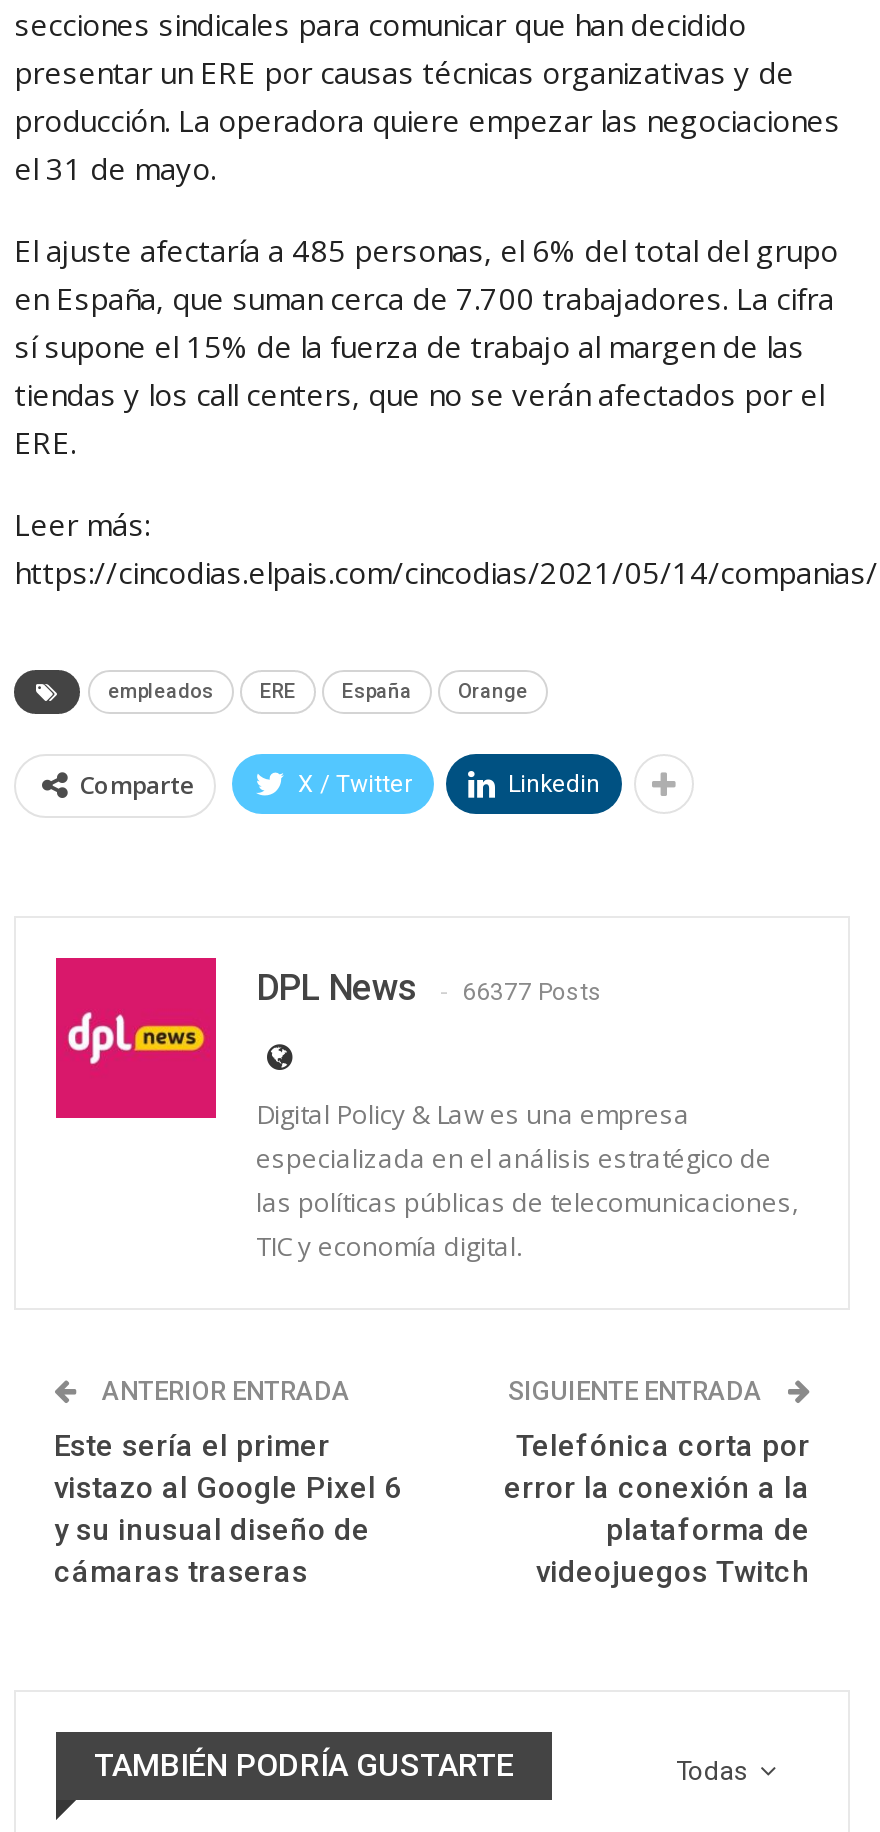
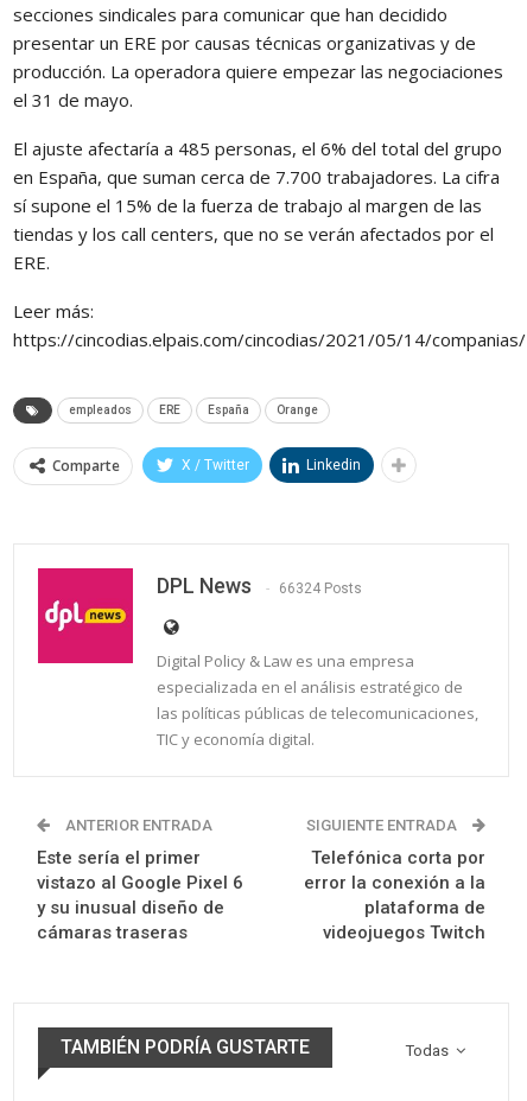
- DPL News 66377 Posts
+ DPL News 66324 Posts
